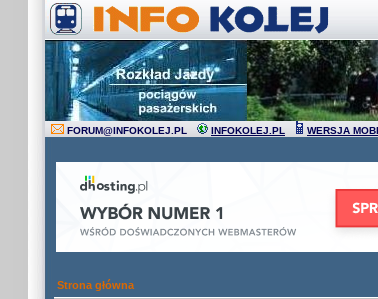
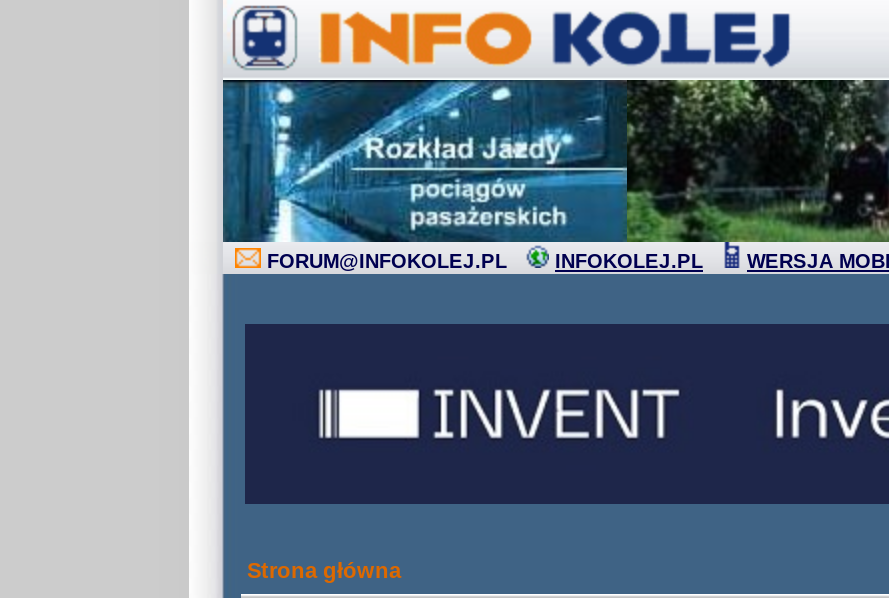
- [image]
+ [image]
